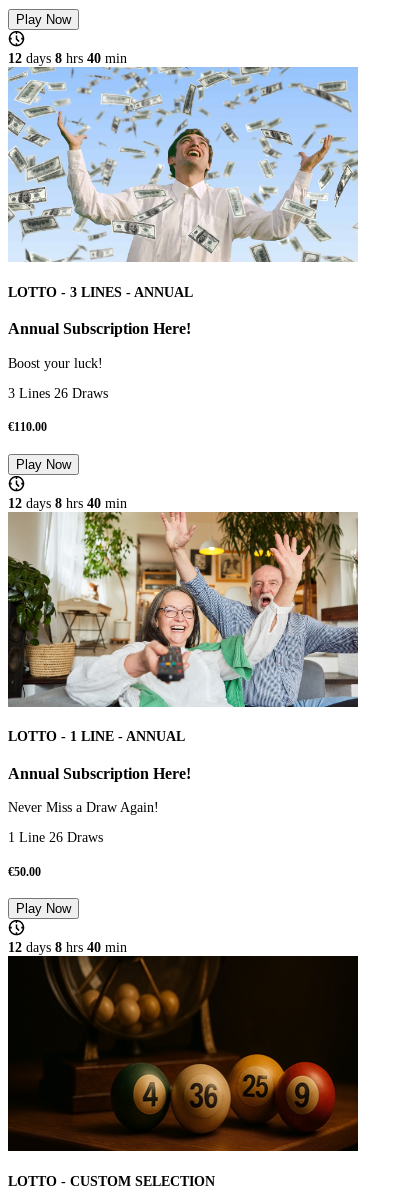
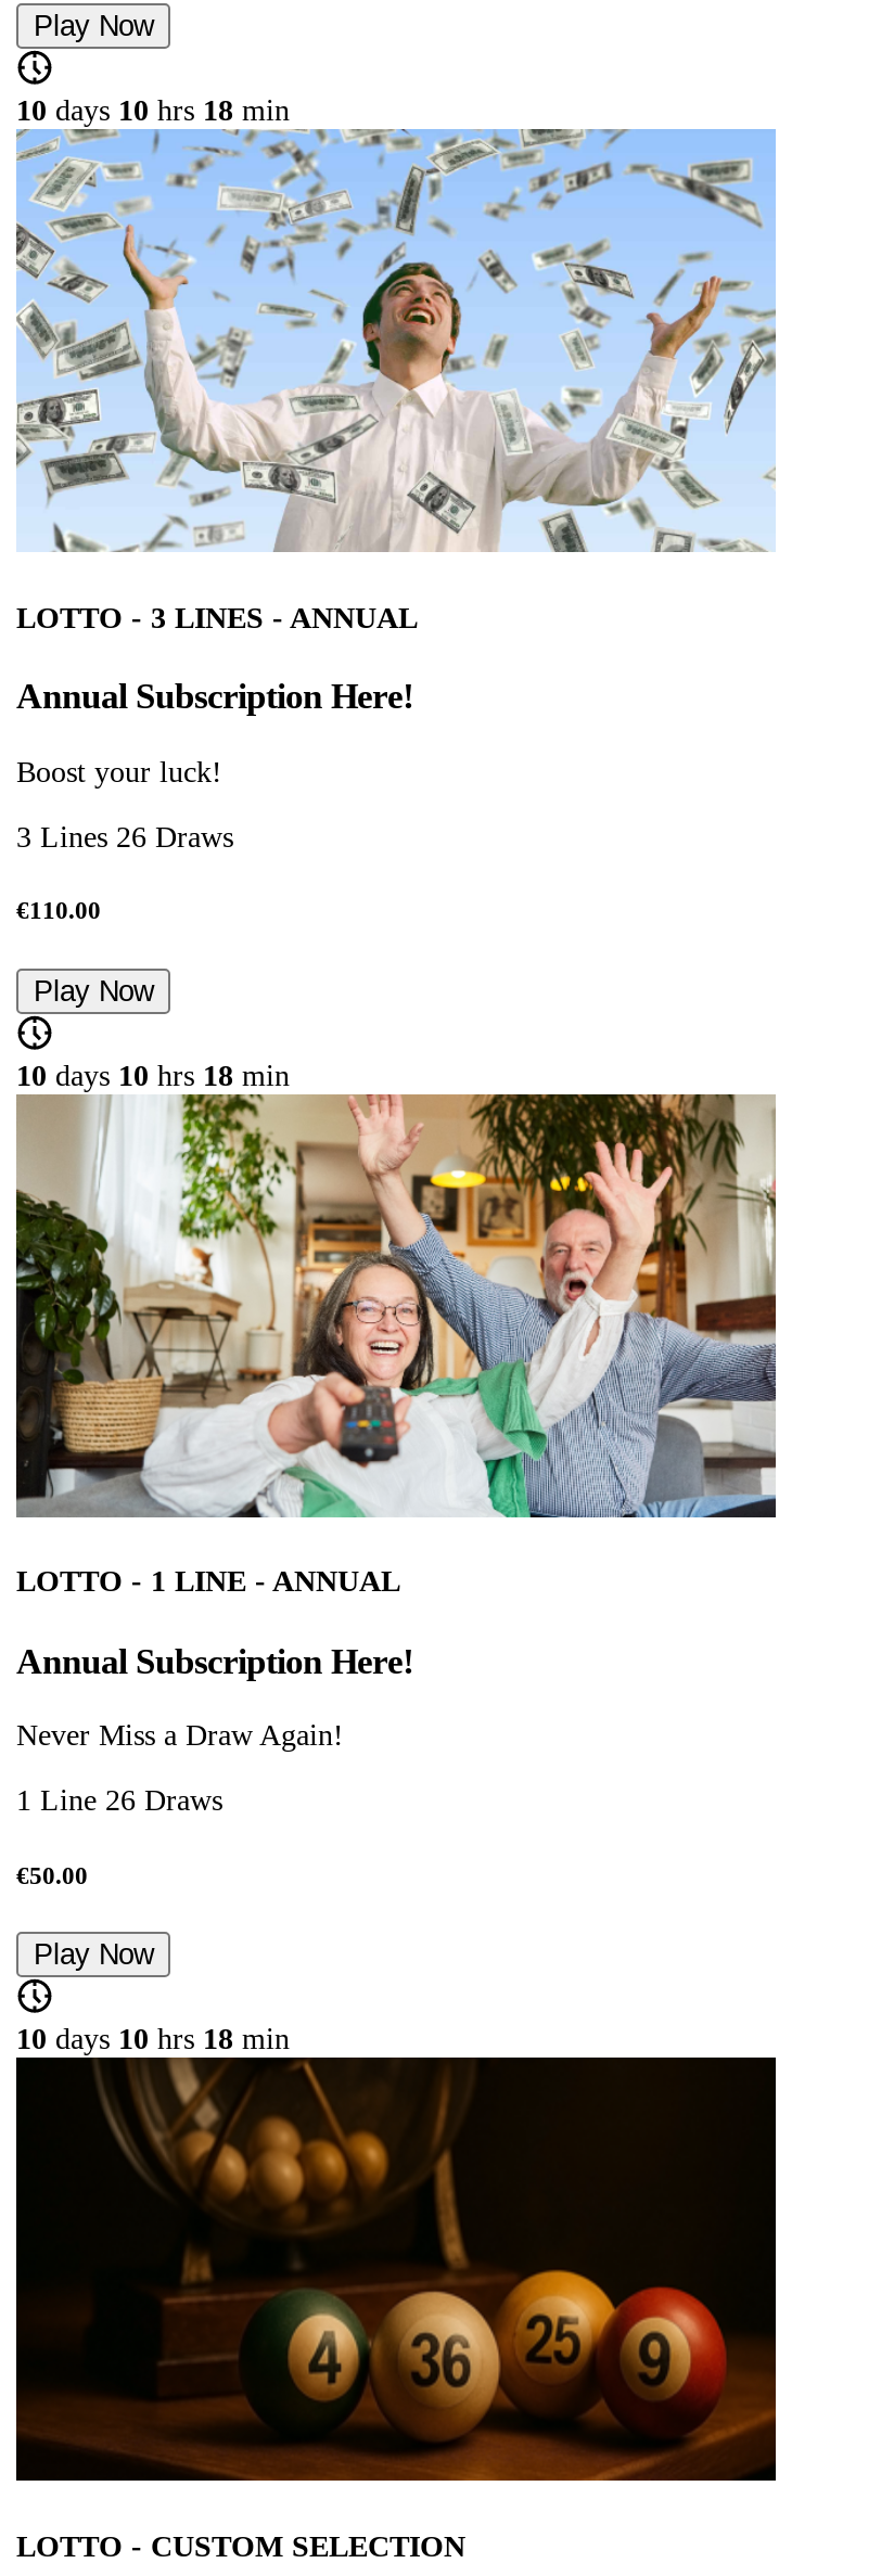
- 12 days 8 hrs 40 min
+ 10 days 10 hrs 18 min

- 12 days 8 hrs 40 min
+ 10 days 10 hrs 18 min

- 12 days 8 hrs 40 min
+ 10 days 10 hrs 18 min
